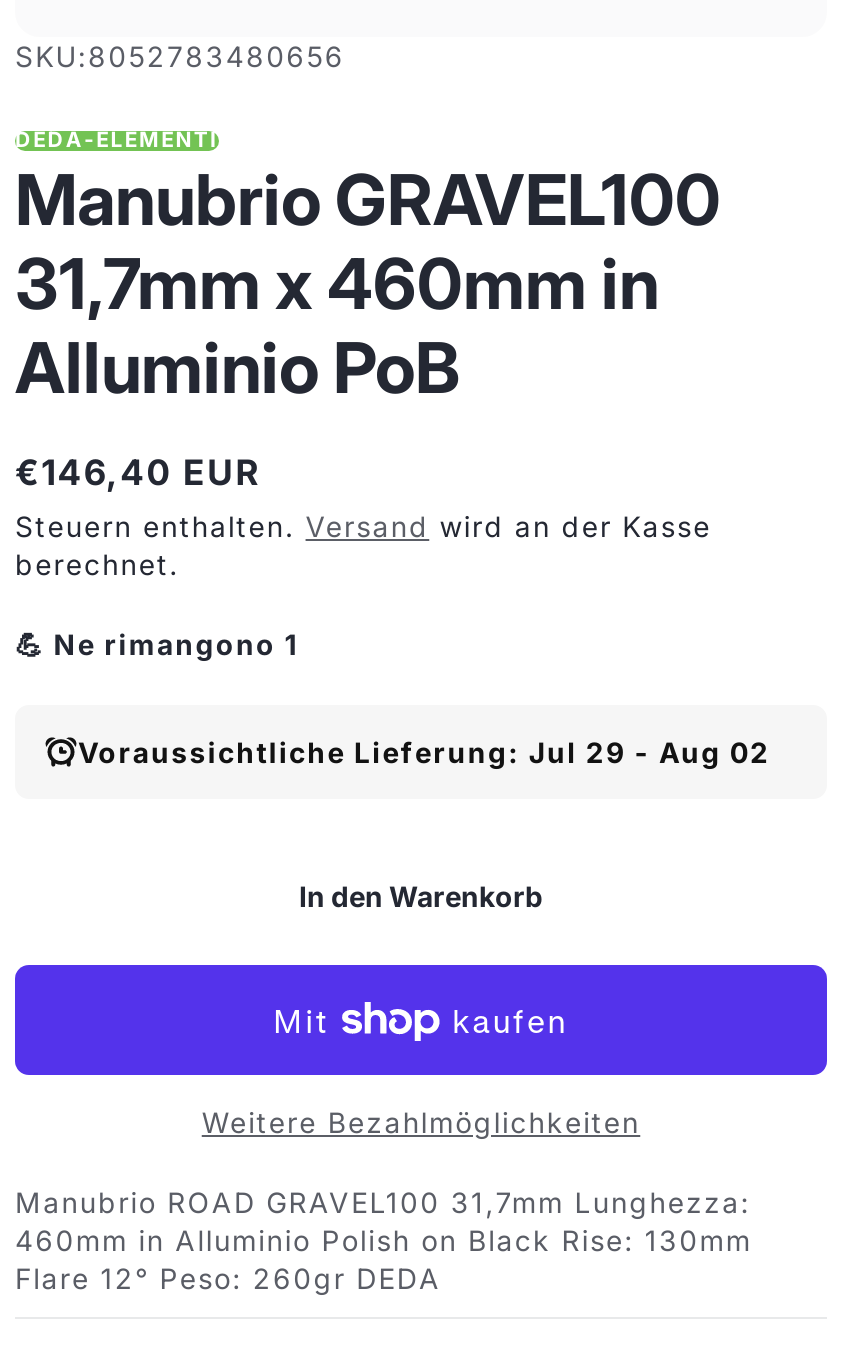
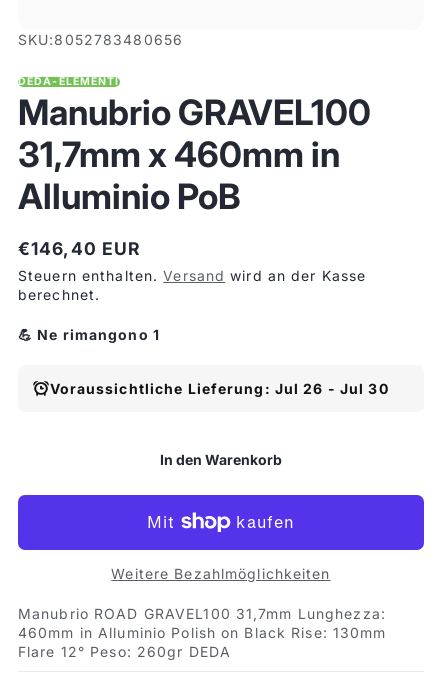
- Voraussichtliche Lieferung: Jul 29 - Aug 02
+ Voraussichtliche Lieferung: Jul 26 - Jul 30
